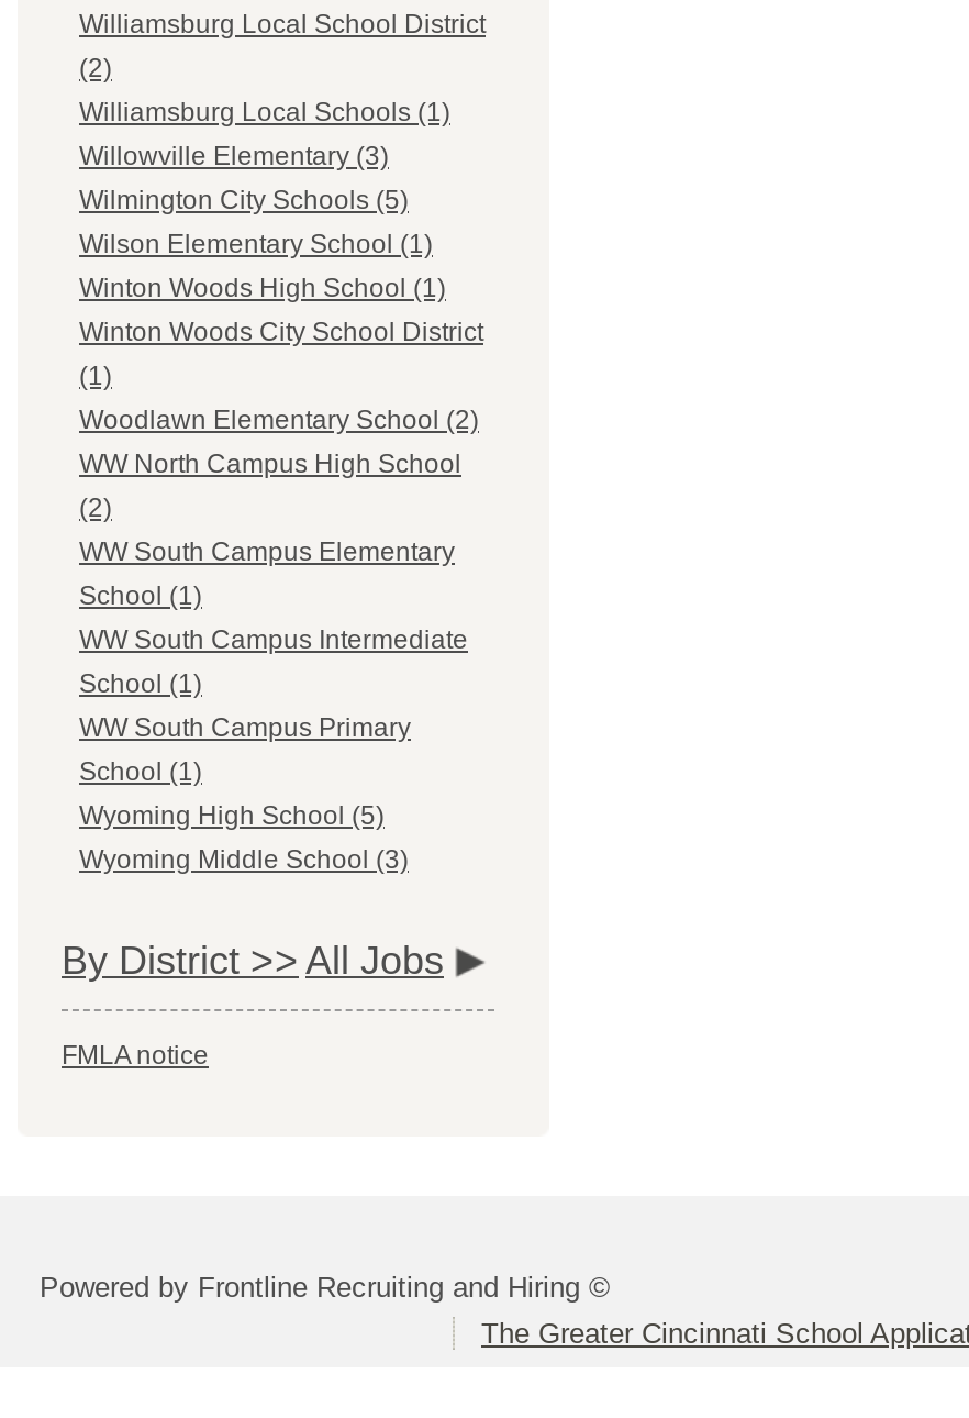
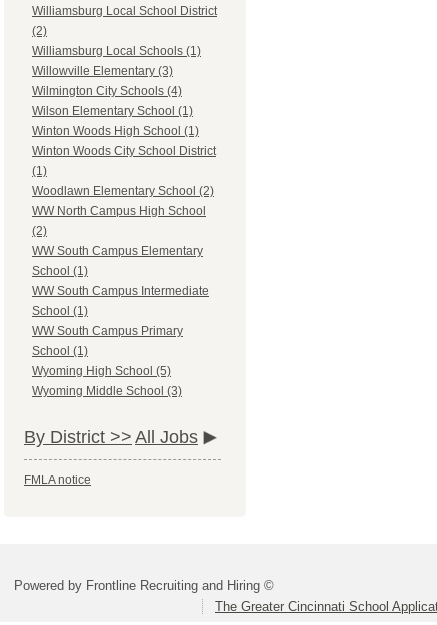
- Wilmington City Schools (5)
+ Wilmington City Schools (4)
